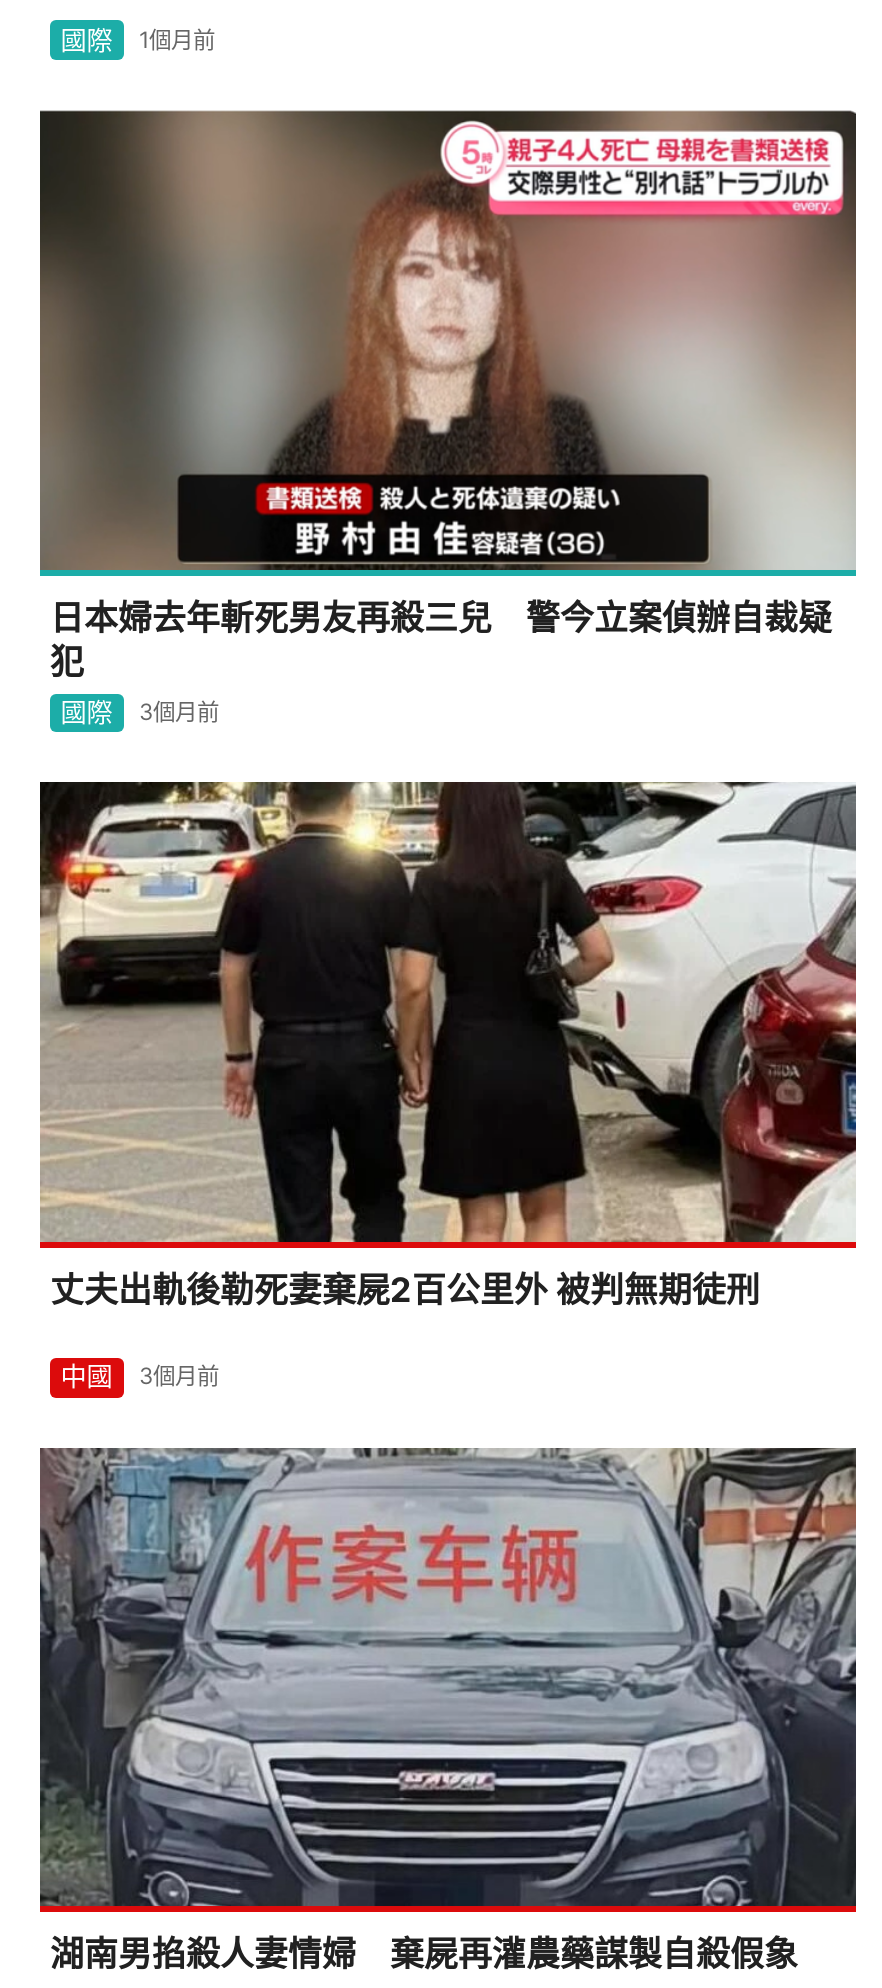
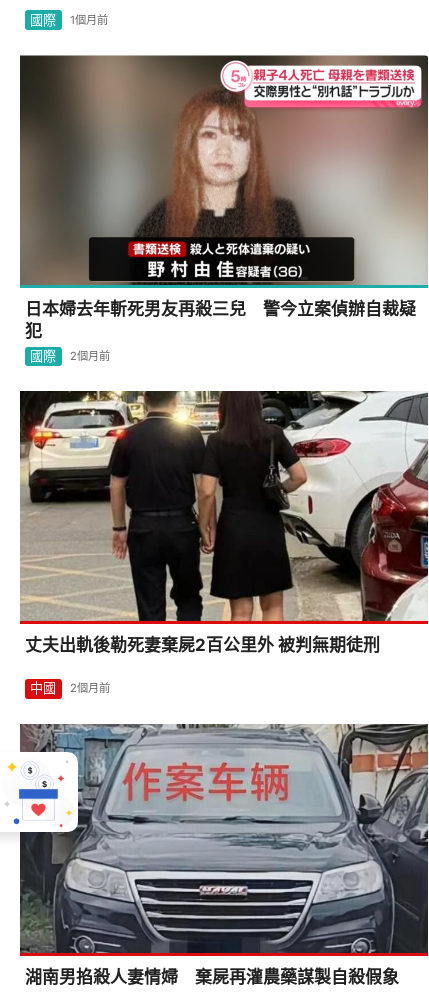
- 國際 3個月前
+ 國際 2個月前

- 中國 3個月前
+ 中國 2個月前

- [image]
+ [image]
